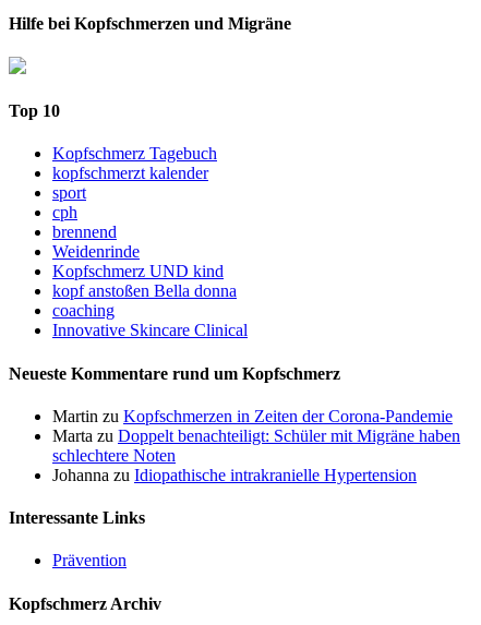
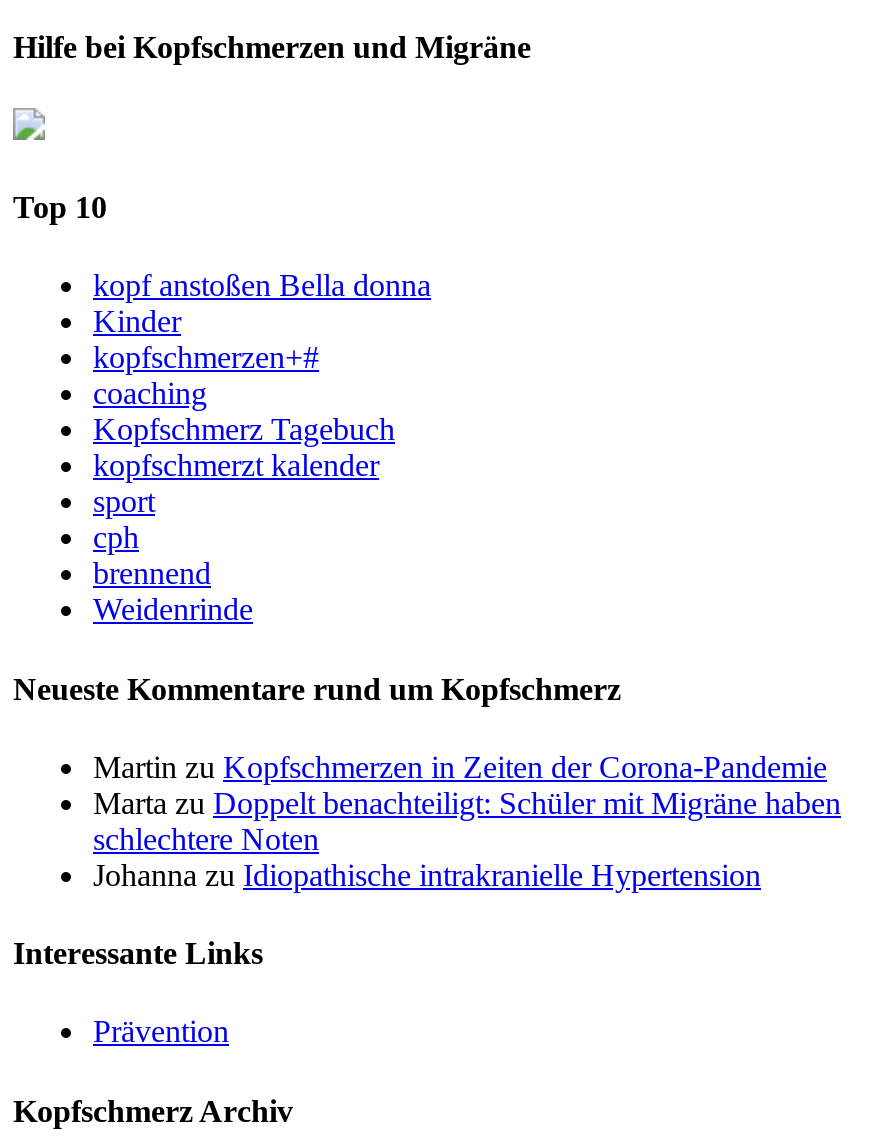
+ Kinder
+ kopfschmerzen+#

moved down: Kopfschmerz Tagebuch | kopfschmerzt kalender | sport | cph | brennend | Weidenrinde

- Kopfschmerz UND kind
- Innovative Skincare Clinical

moved up: kopf anstoßen Bella donna | coaching
